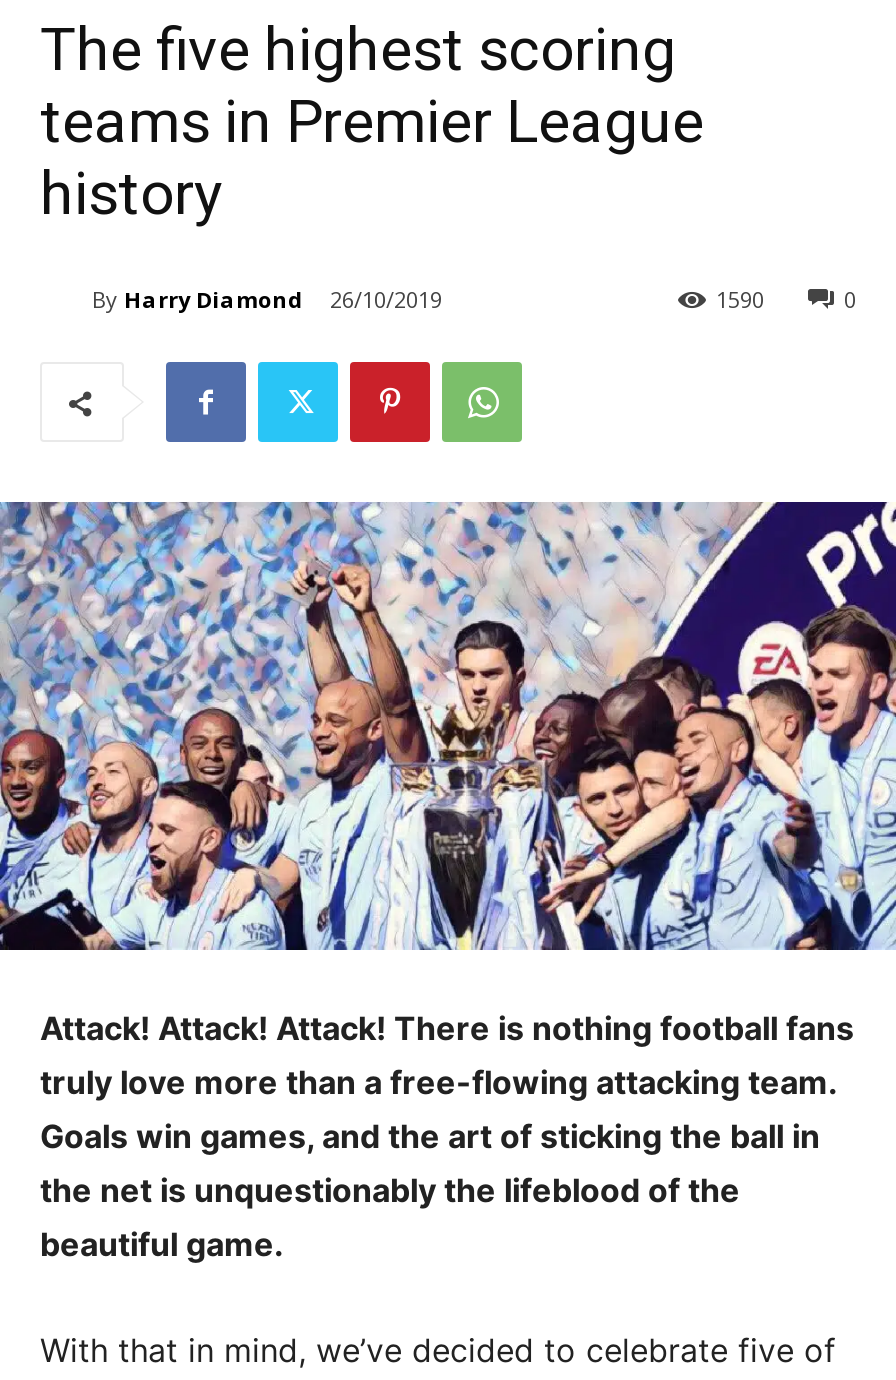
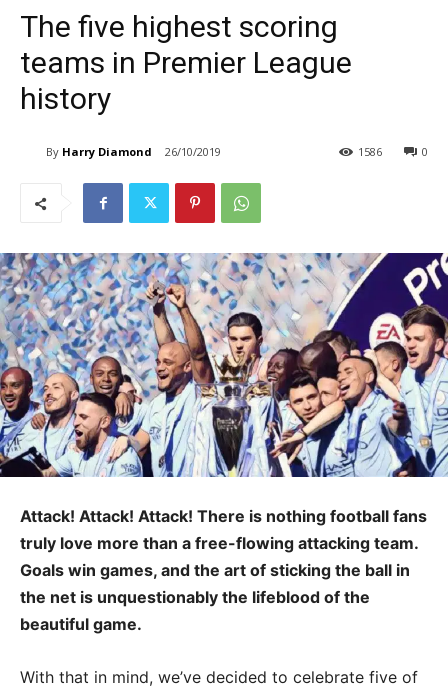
- 1590
+ 1586
